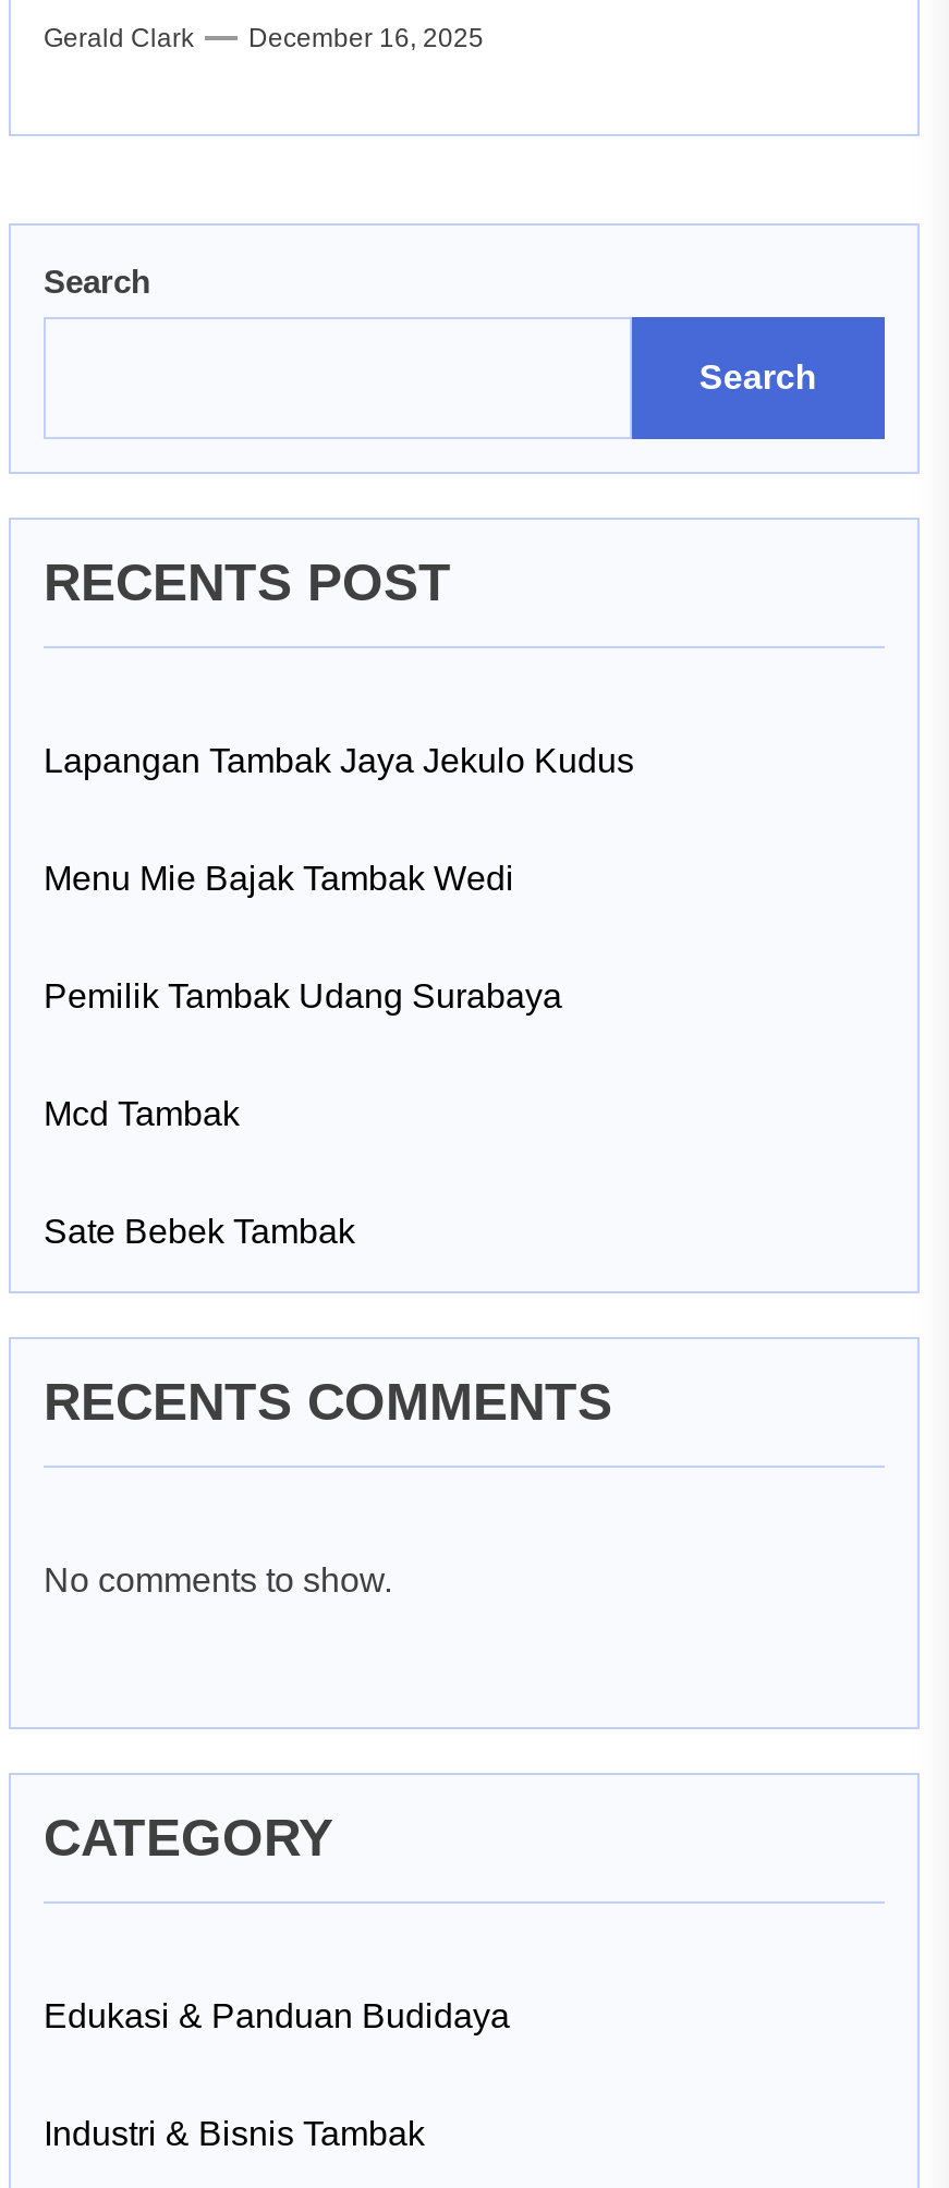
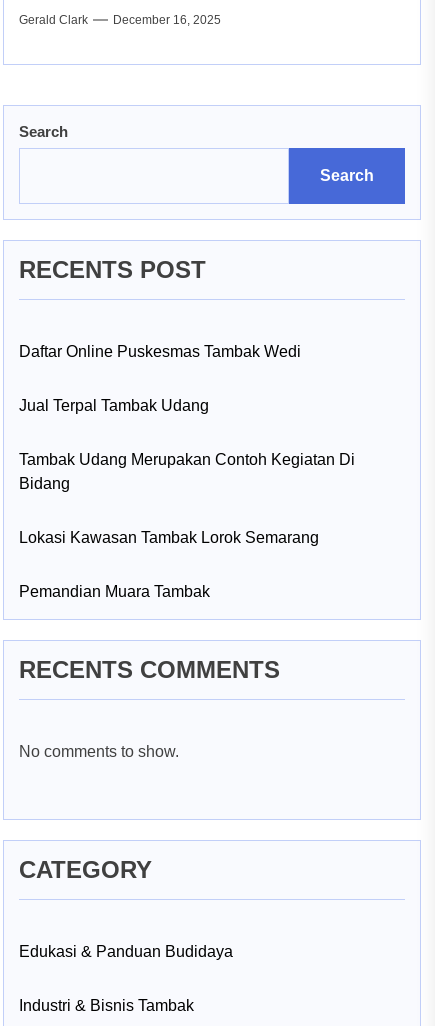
- Lapangan Tambak Jaya Jekulo Kudus
+ Daftar Online Puskesmas Tambak Wedi

- Menu Mie Bajak Tambak Wedi
+ Jual Terpal Tambak Udang

- Pemilik Tambak Udang Surabaya
+ Tambak Udang Merupakan Contoh Kegiatan Di
+ Bidang

- Mcd Tambak
+ Lokasi Kawasan Tambak Lorok Semarang

- Sate Bebek Tambak
+ Pemandian Muara Tambak
